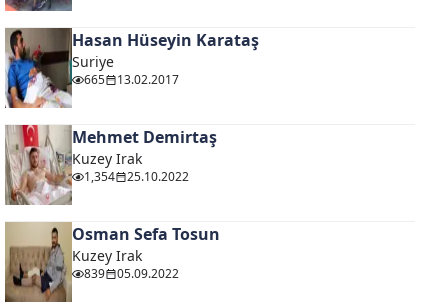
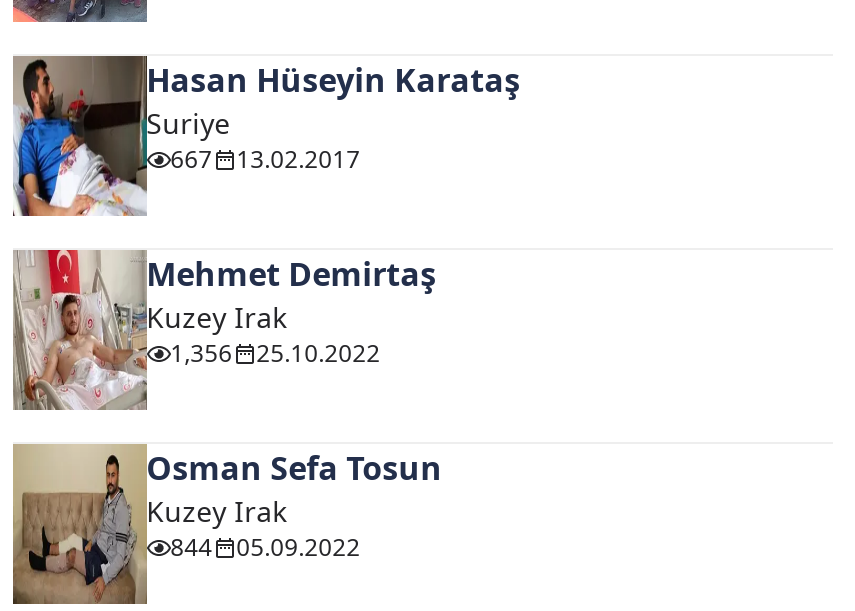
- 665 13.02.2017
+ 667 13.02.2017

- 1,354 25.10.2022
+ 1,356 25.10.2022

- 839 05.09.2022
+ 844 05.09.2022
